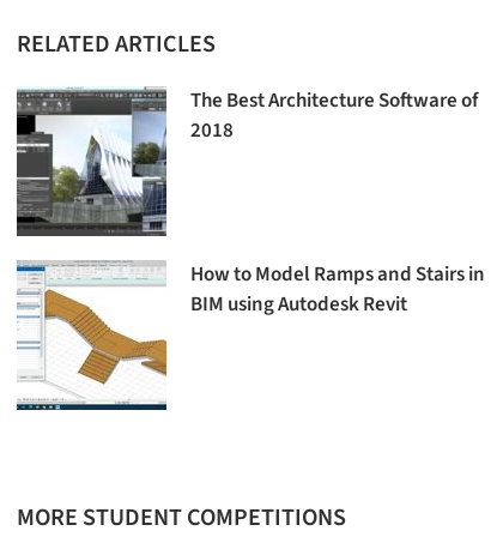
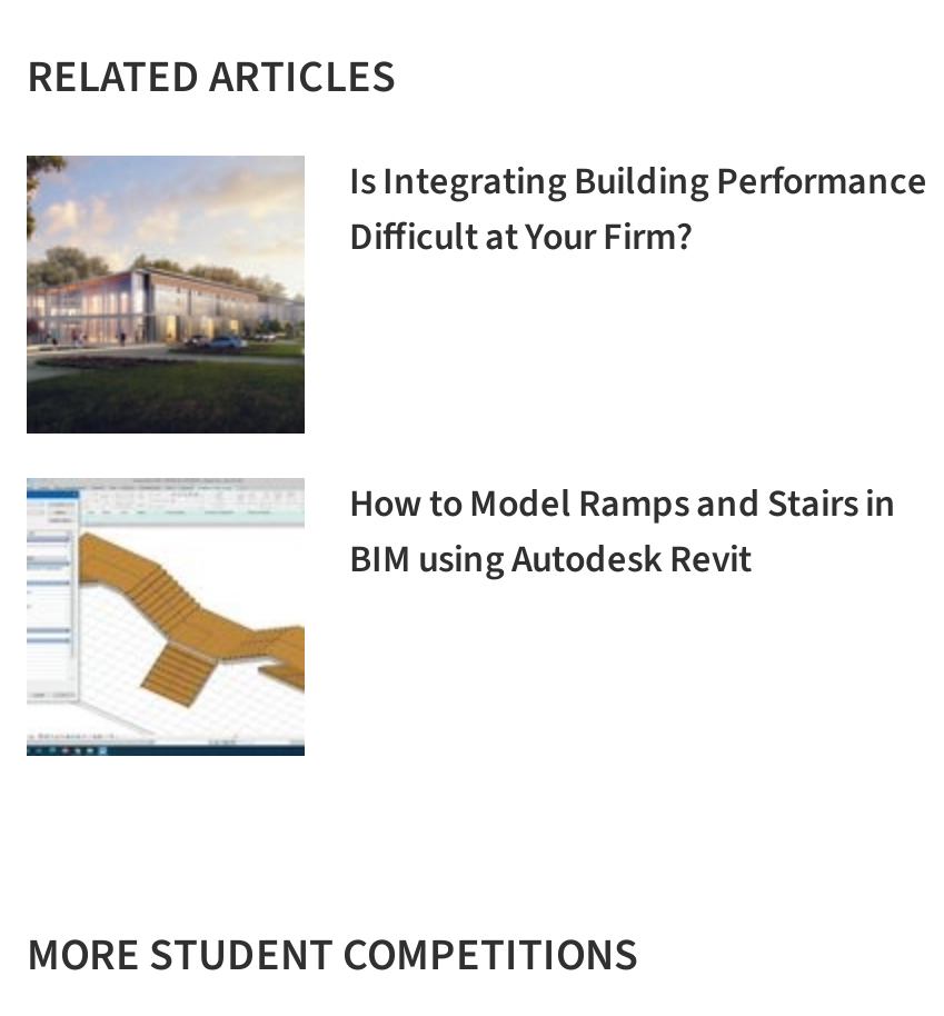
- [image]
- The Best Architecture Software of
- 2018
+ [image]
+ Is Integrating Building Performance
+ Difficult at Your Firm?
